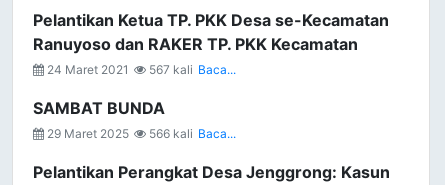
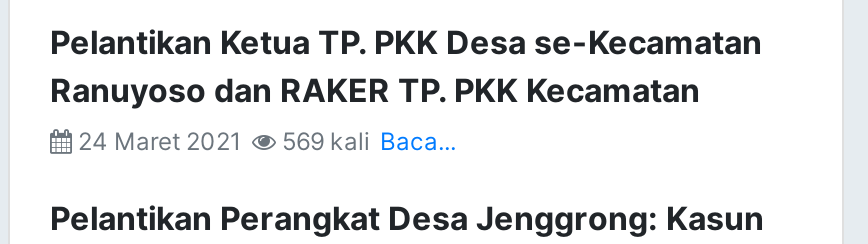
- 567 kali Baca...
- SAMBAT BUNDA
- 29 Maret 2025
- 566 kali Baca...
+ 569 kali Baca...
